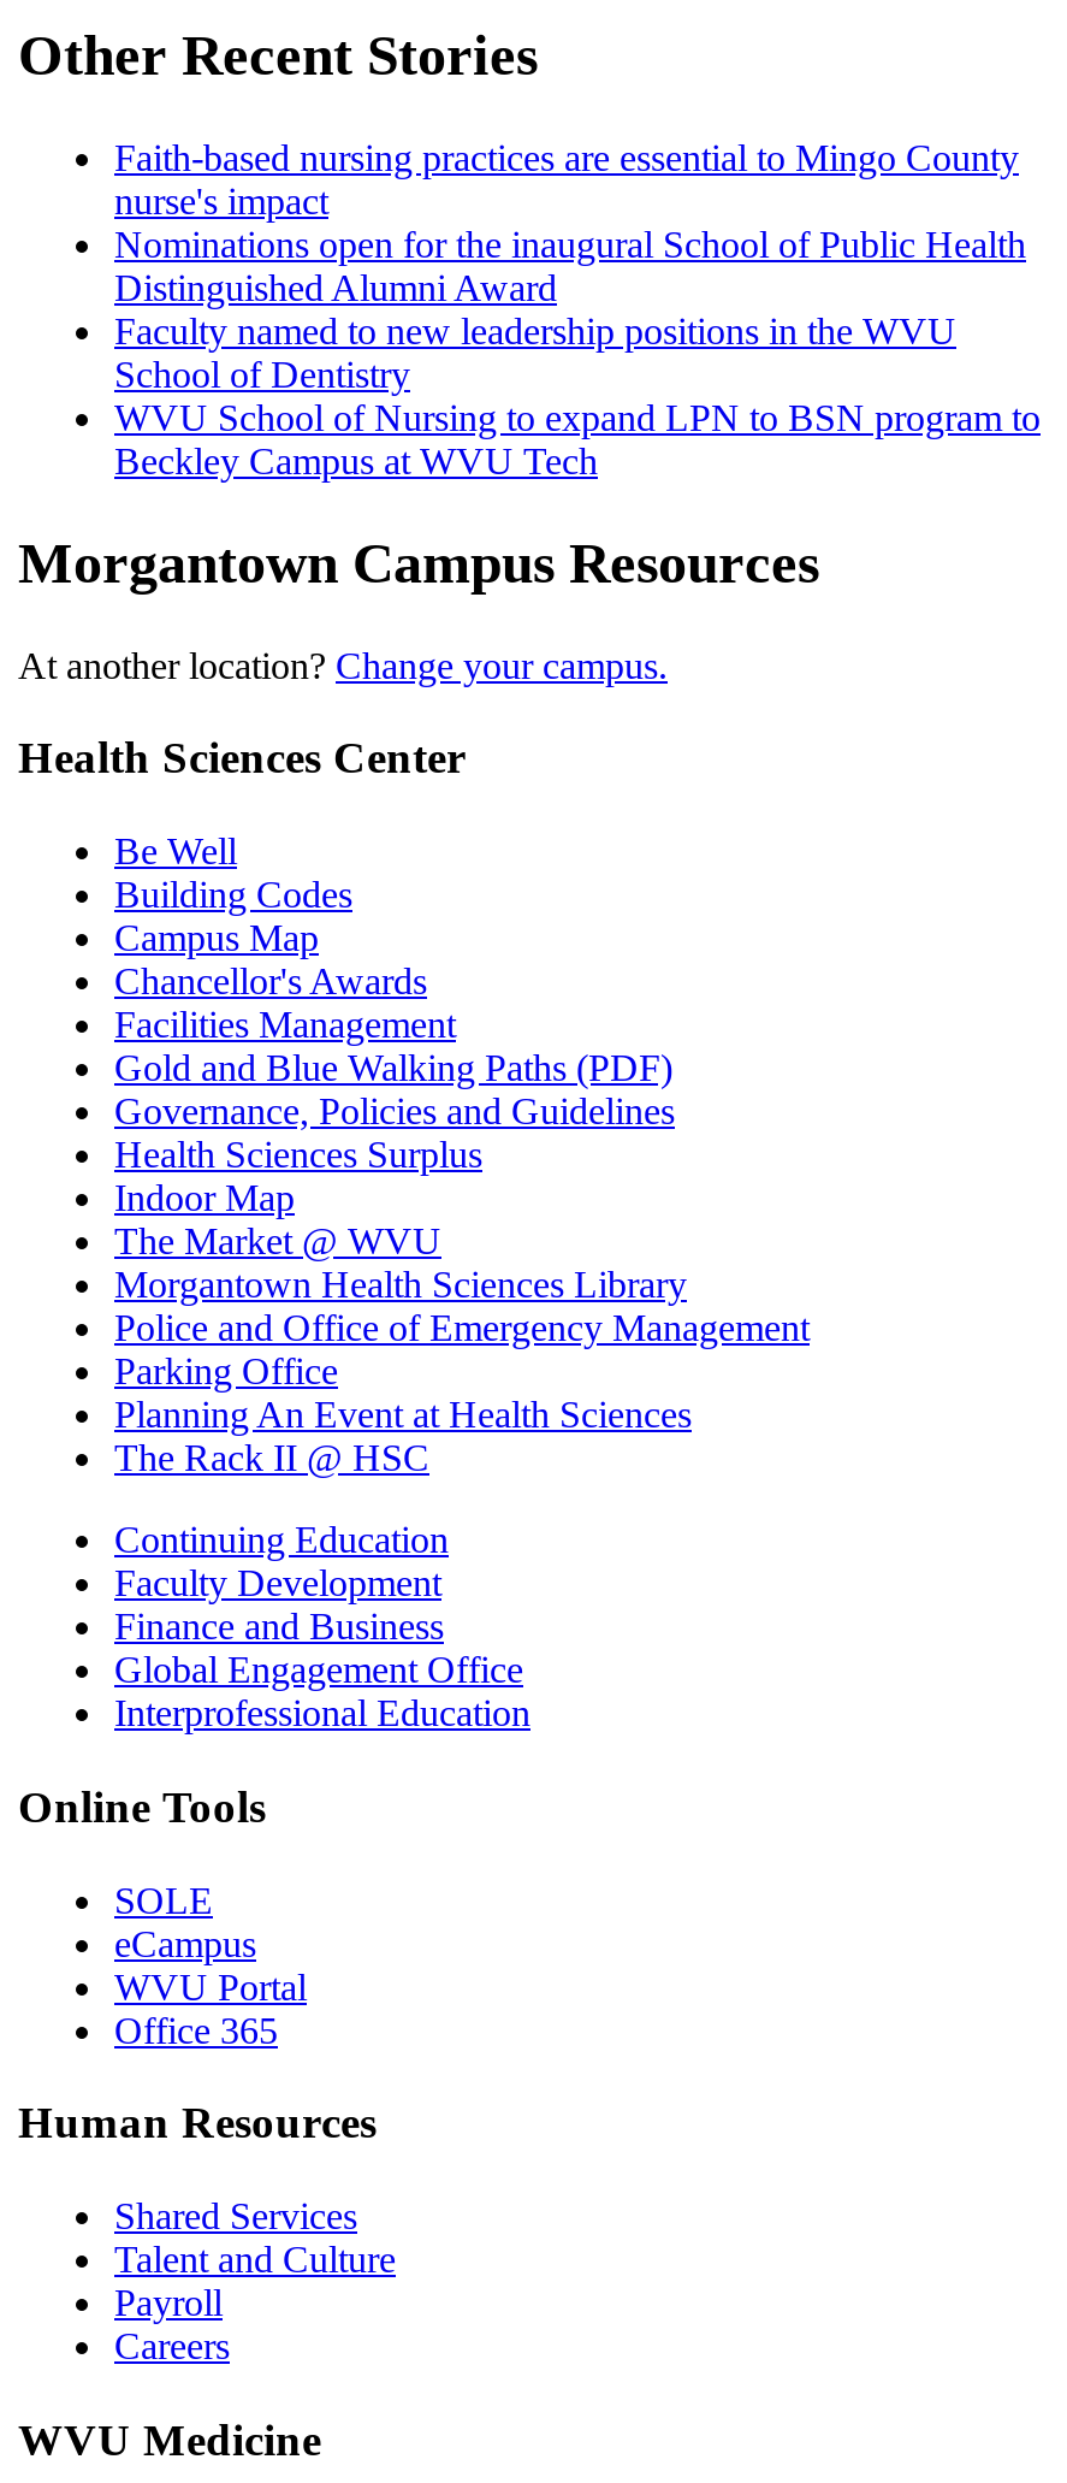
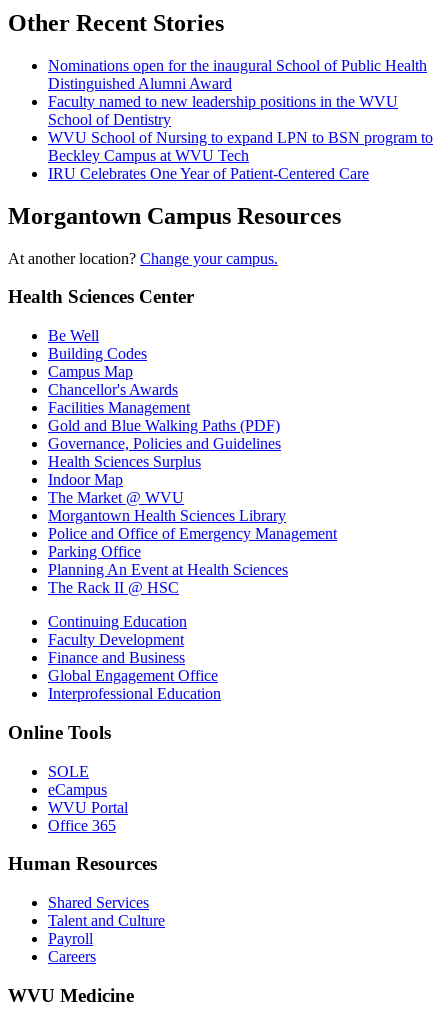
- Faith-based nursing practices are essential to Mingo County
- nurse's impact

moved up: Nominations open for the inaugural School of Public Health | Distinguished Alumni Award | Faculty named to new leadership positions in the WVU | School of Dentistry | WVU School of Nursing to expand LPN to BSN program to | Beckley Campus at WVU Tech

+ IRU Celebrates One Year of Patient-Centered Care
